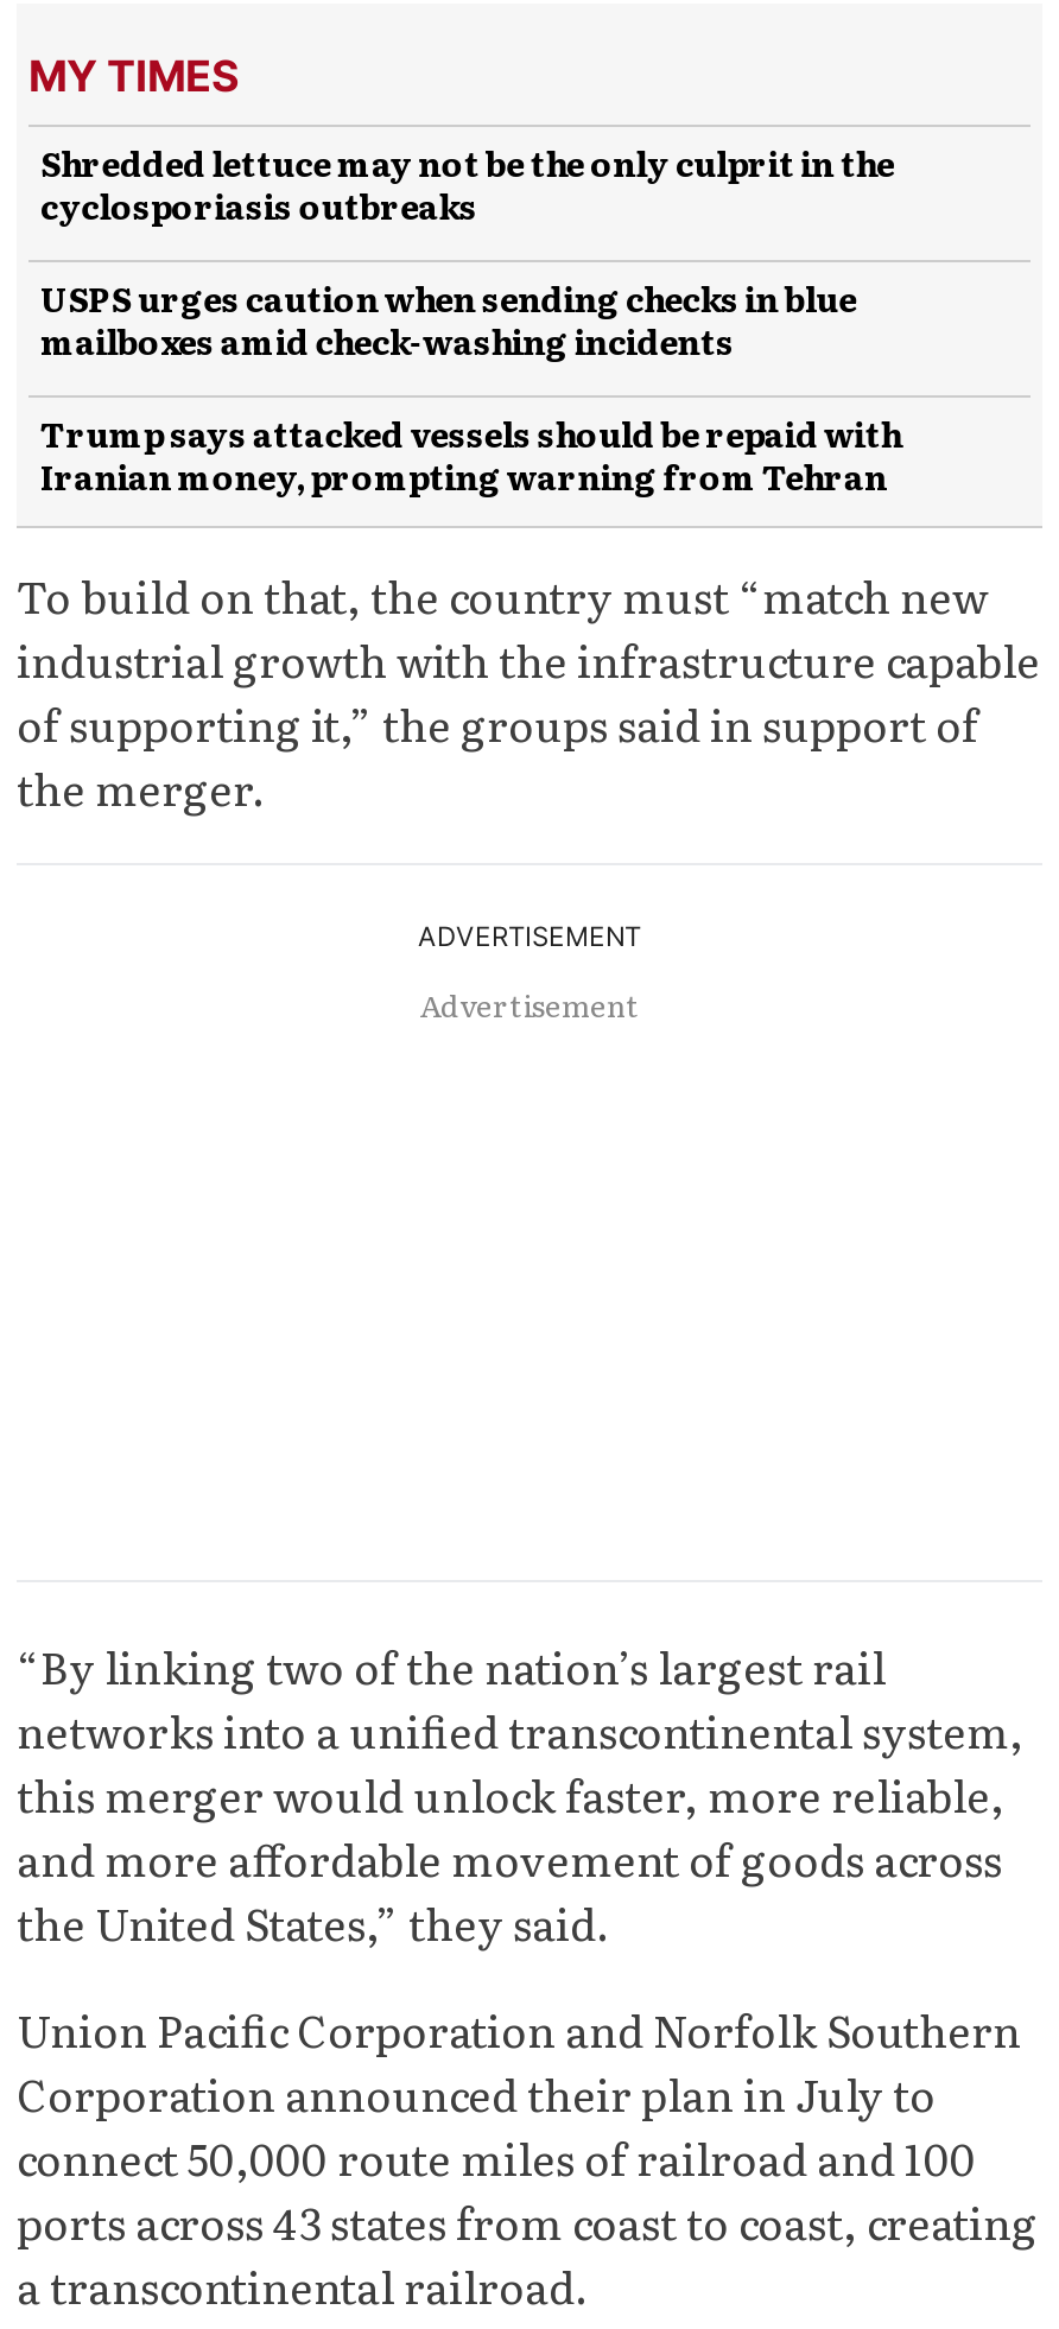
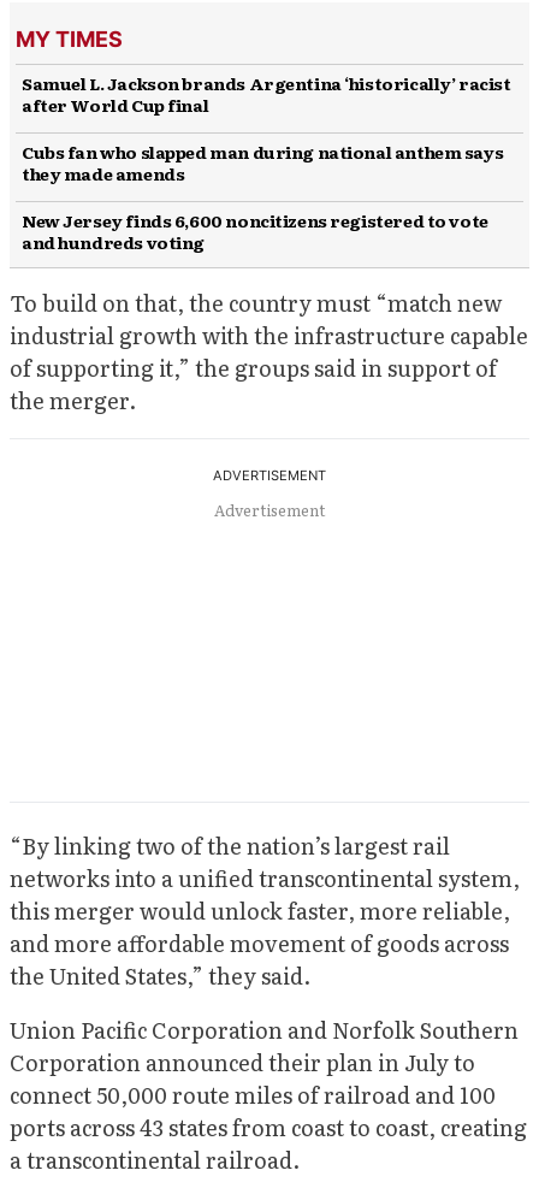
- Shredded lettuce may not be the only culprit in the
- cyclosporiasis outbreaks
+ Samuel L. Jackson brands Argentina ‘historically’ racist
+ after World Cup final

- USPS urges caution when sending checks in blue
- mailboxes amid check-washing incidents
+ Cubs fan who slapped man during national anthem says
+ they made amends

- Trump says attacked vessels should be repaid with
- Iranian money, prompting warning from Tehran
+ New Jersey finds 6,600 noncitizens registered to vote
+ and hundreds voting
